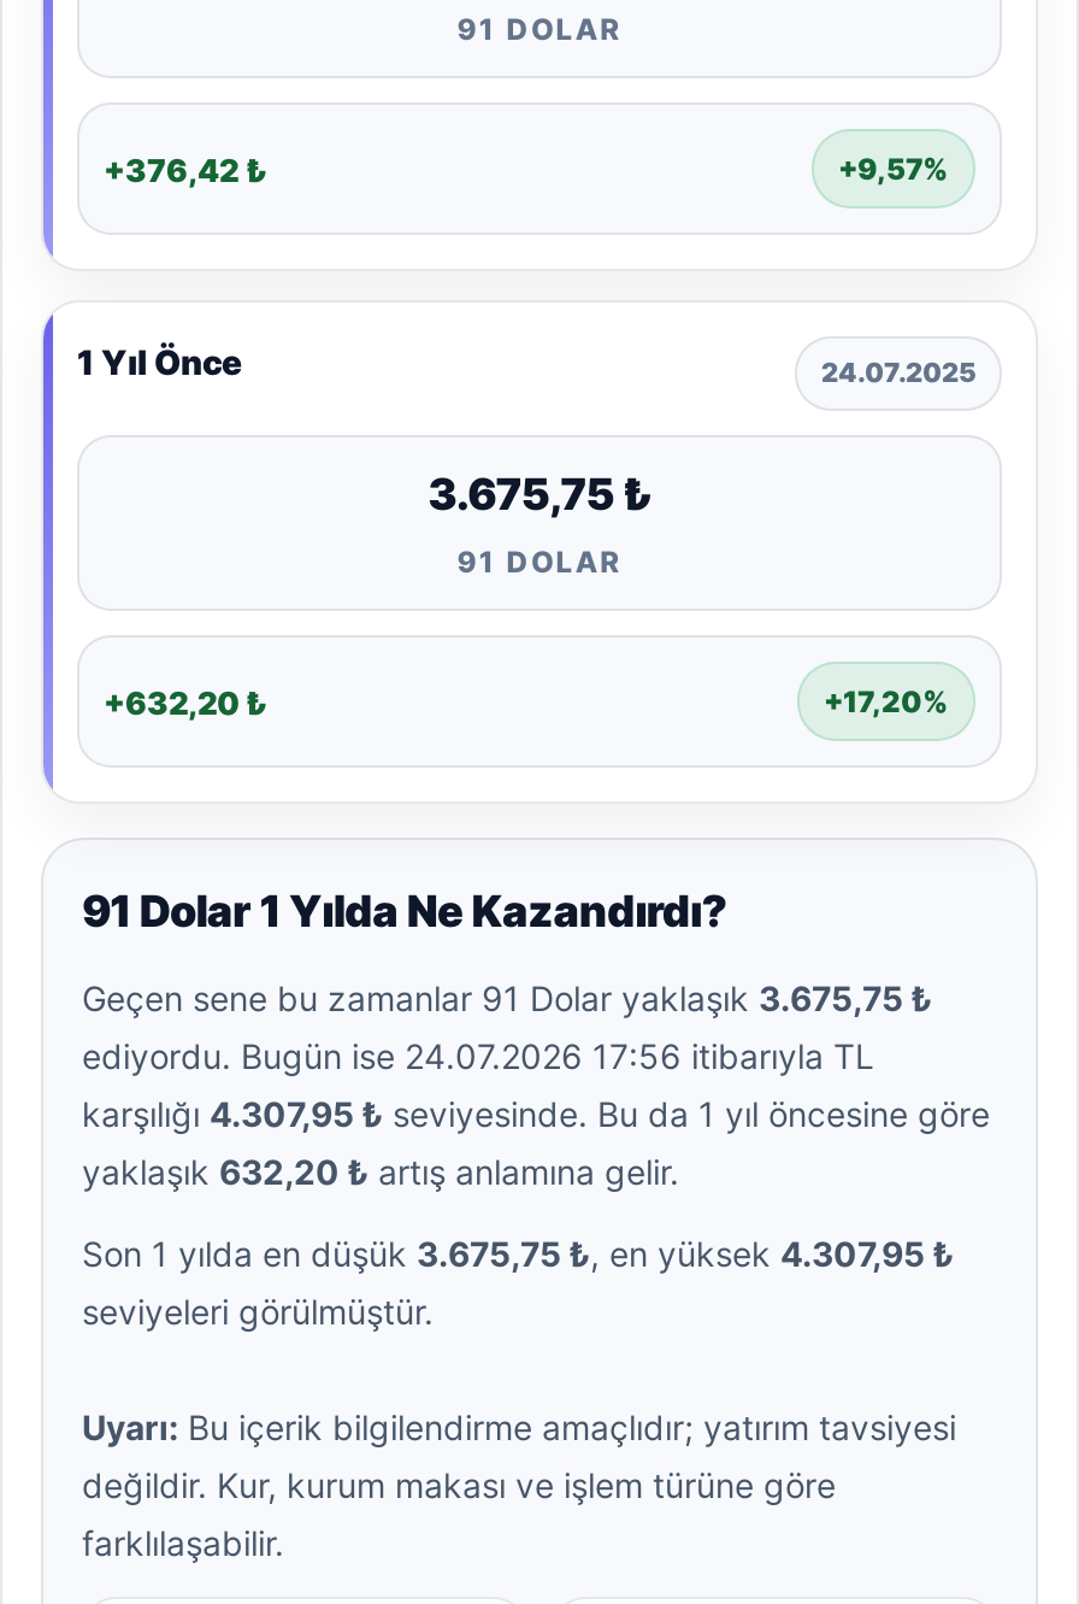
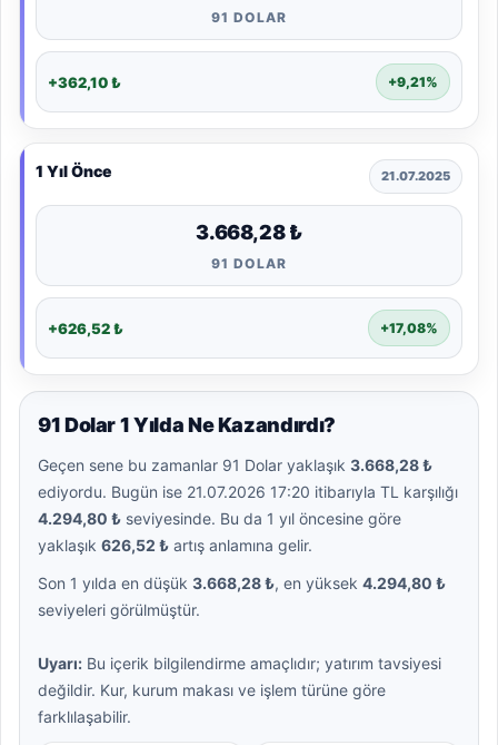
- +376,42 ₺
+ +362,10 ₺

- +9,57%
+ +9,21%

- 24.07.2025
+ 21.07.2025

- 3.675,75 ₺
+ 3.668,28 ₺

- +632,20 ₺
+ +626,52 ₺

- +17,20%
+ +17,08%

- Geçen sene bu zamanlar 91 Dolar yaklaşık 3.675,75 ₺
- ediyordu. Bugün ise 24.07.2026 17:56 itibarıyla TL
- karşılığı 4.307,95 ₺ seviyesinde. Bu da 1 yıl öncesine göre
- yaklaşık 632,20 ₺ artış anlamına gelir.
+ Geçen sene bu zamanlar 91 Dolar yaklaşık 3.668,28 ₺
+ ediyordu. Bugün ise 21.07.2026 17:20 itibarıyla TL karşılığı
+ 4.294,80 ₺ seviyesinde. Bu da 1 yıl öncesine göre
+ yaklaşık 626,52 ₺ artış anlamına gelir.

- Son 1 yılda en düşük 3.675,75 ₺, en yüksek 4.307,95 ₺
+ Son 1 yılda en düşük 3.668,28 ₺, en yüksek 4.294,80 ₺
